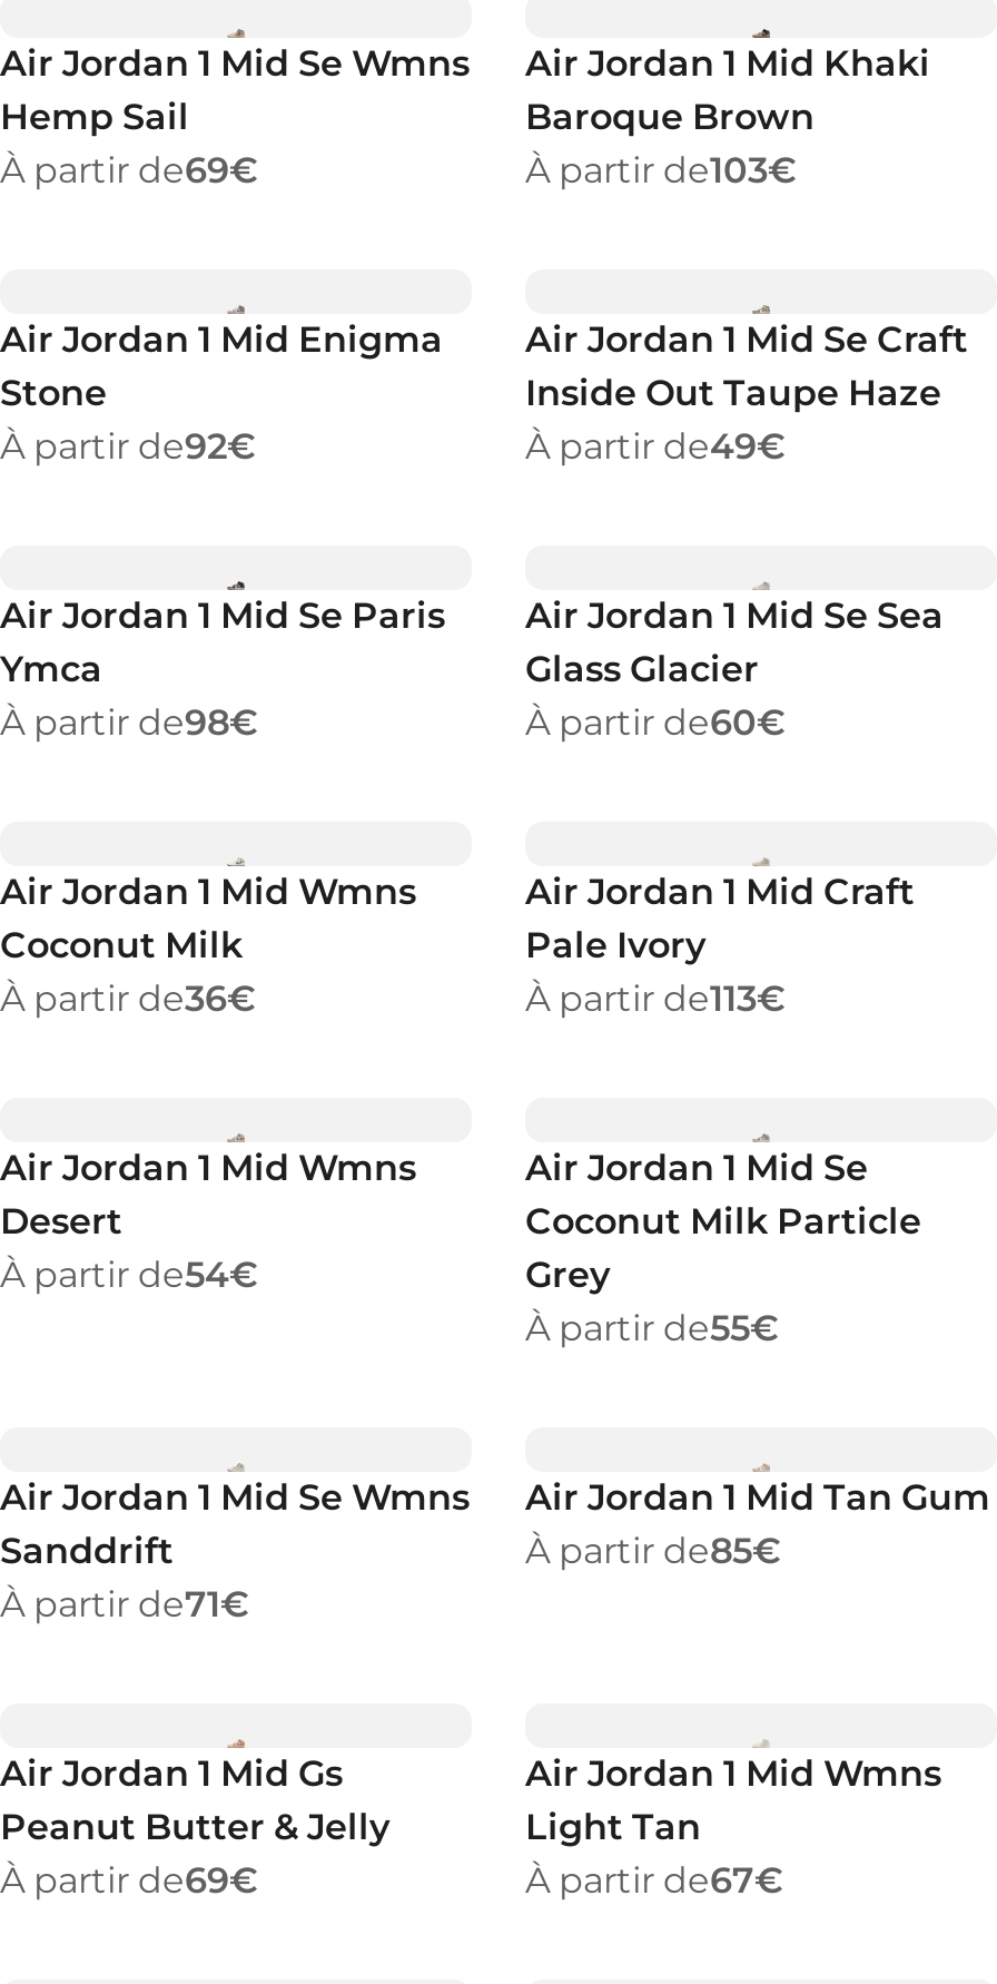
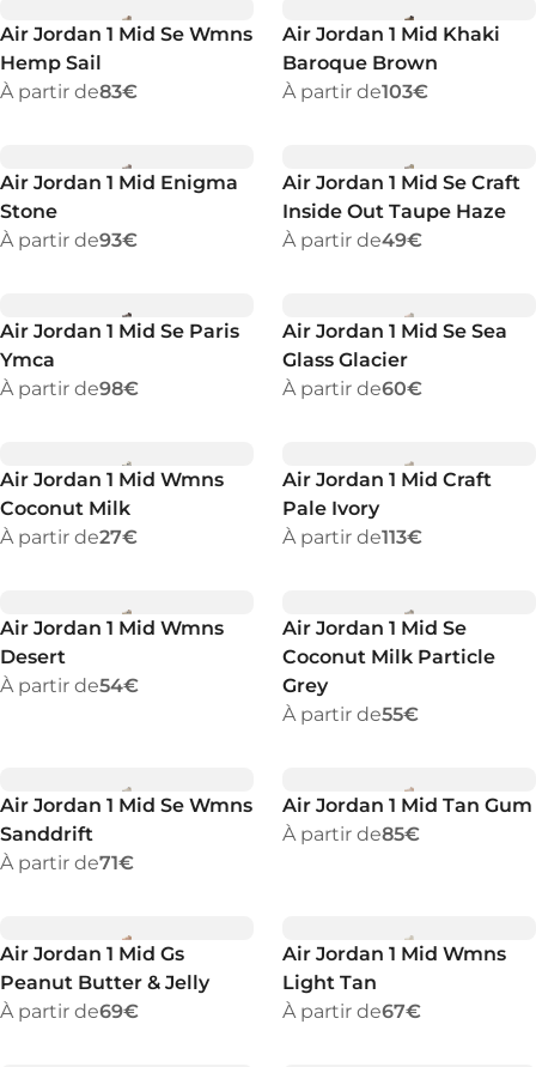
- À partir de69€
+ À partir de83€

- À partir de92€
+ À partir de93€

- À partir de36€
+ À partir de27€
